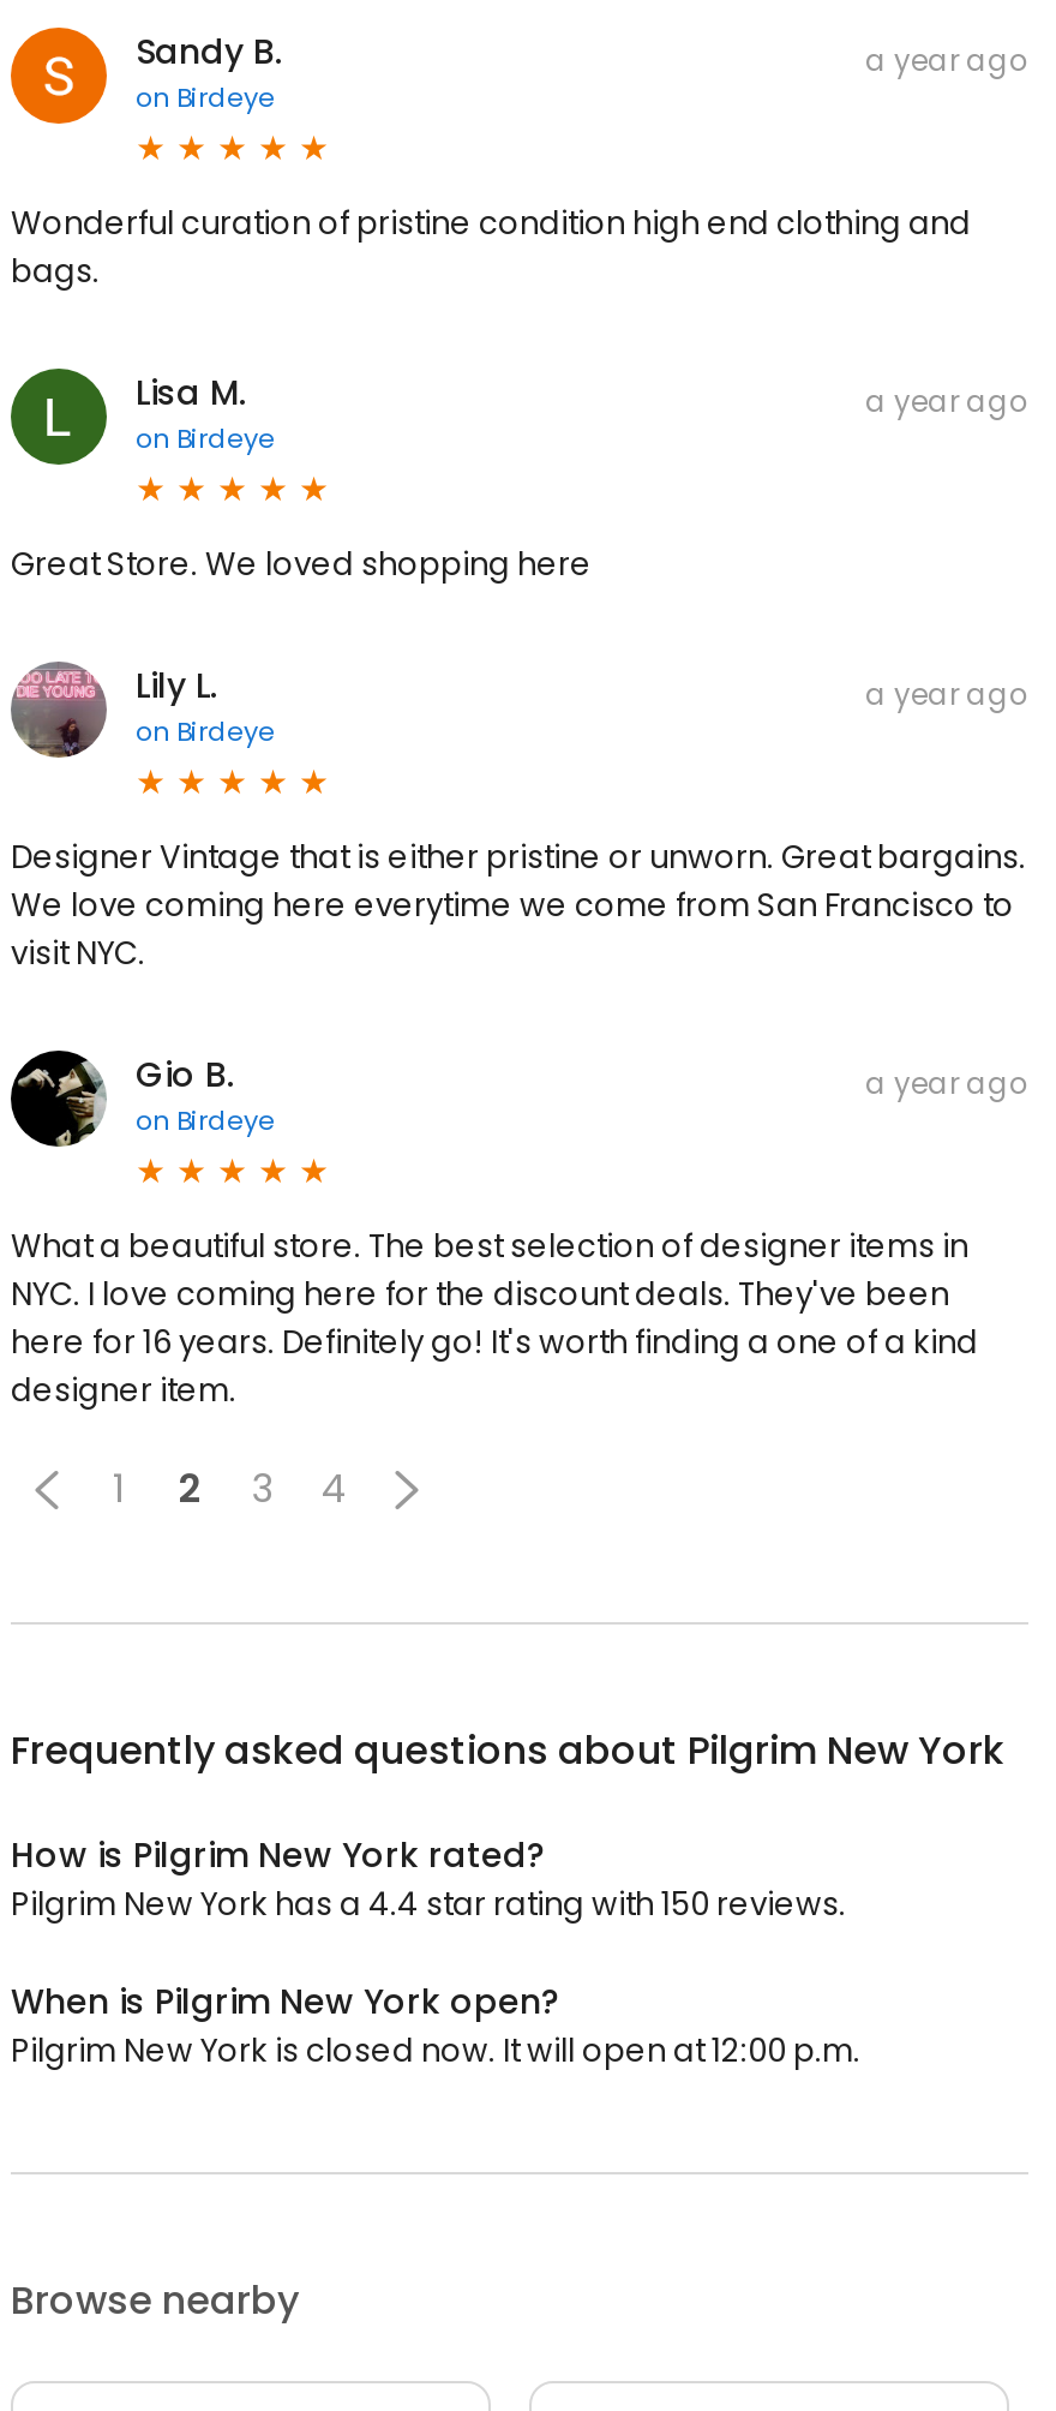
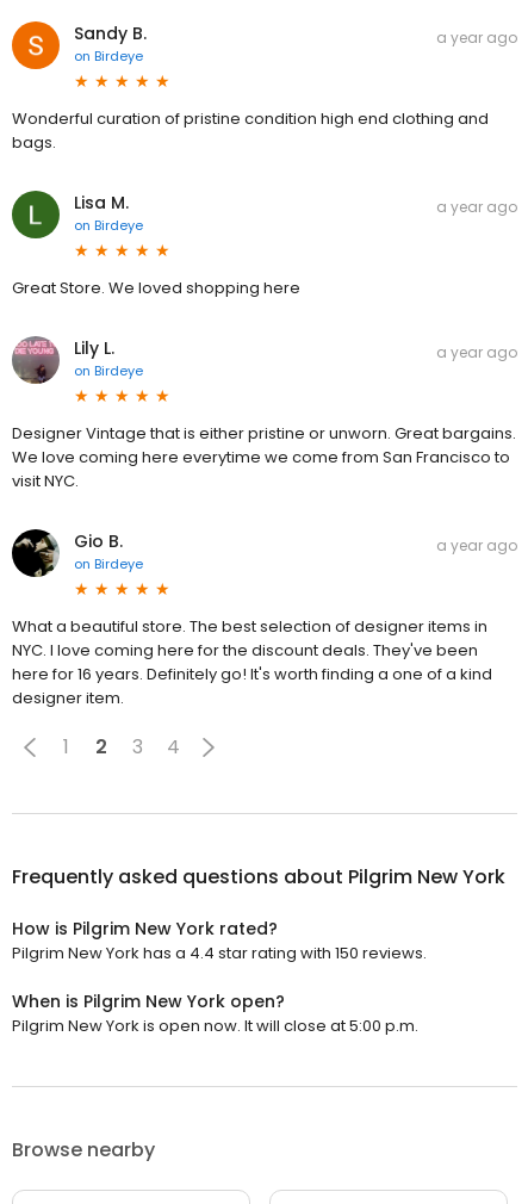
- Pilgrim New York is closed now. It will open at 12:00 p.m.
+ Pilgrim New York is open now. It will close at 5:00 p.m.
